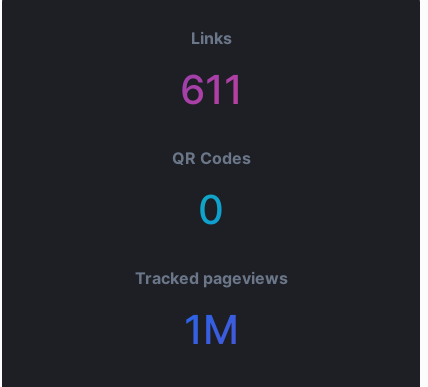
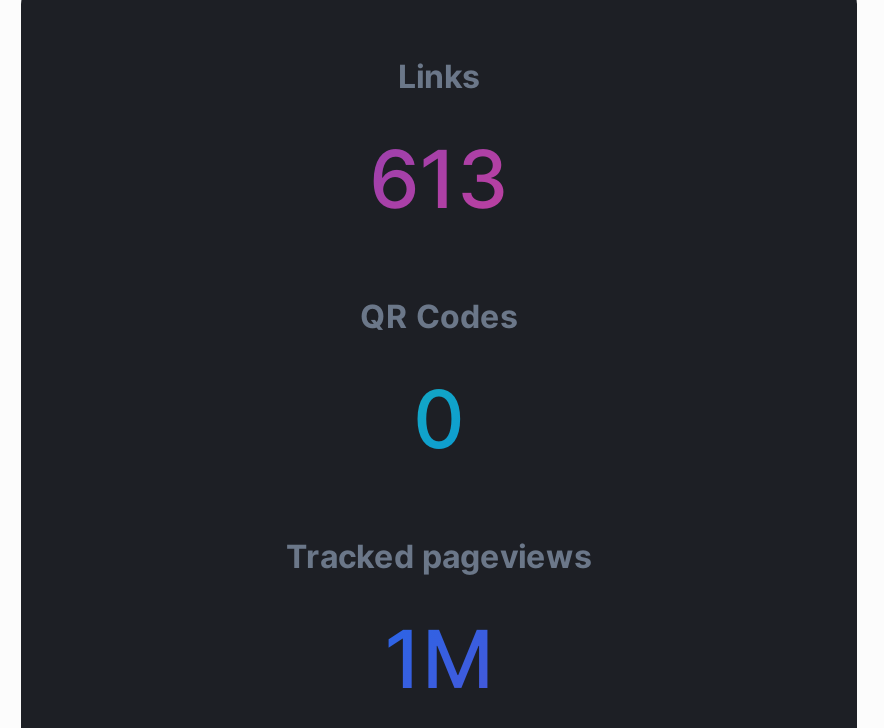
- 611+
+ 613+
